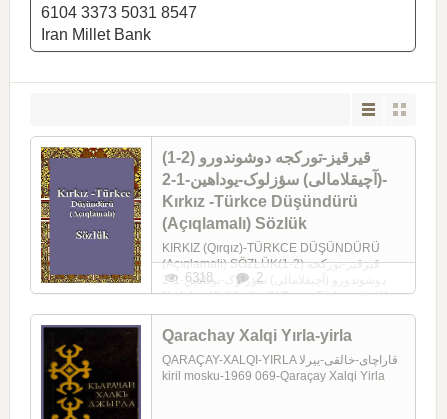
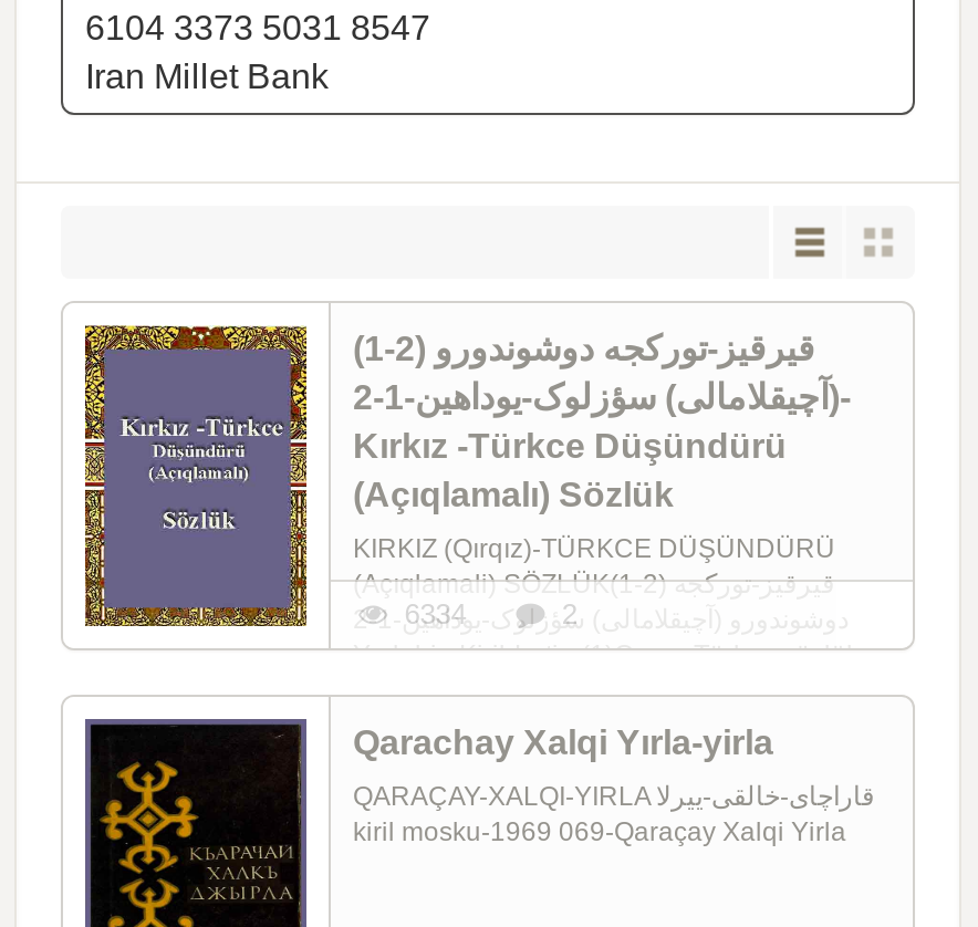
- 6318
+ 6334
